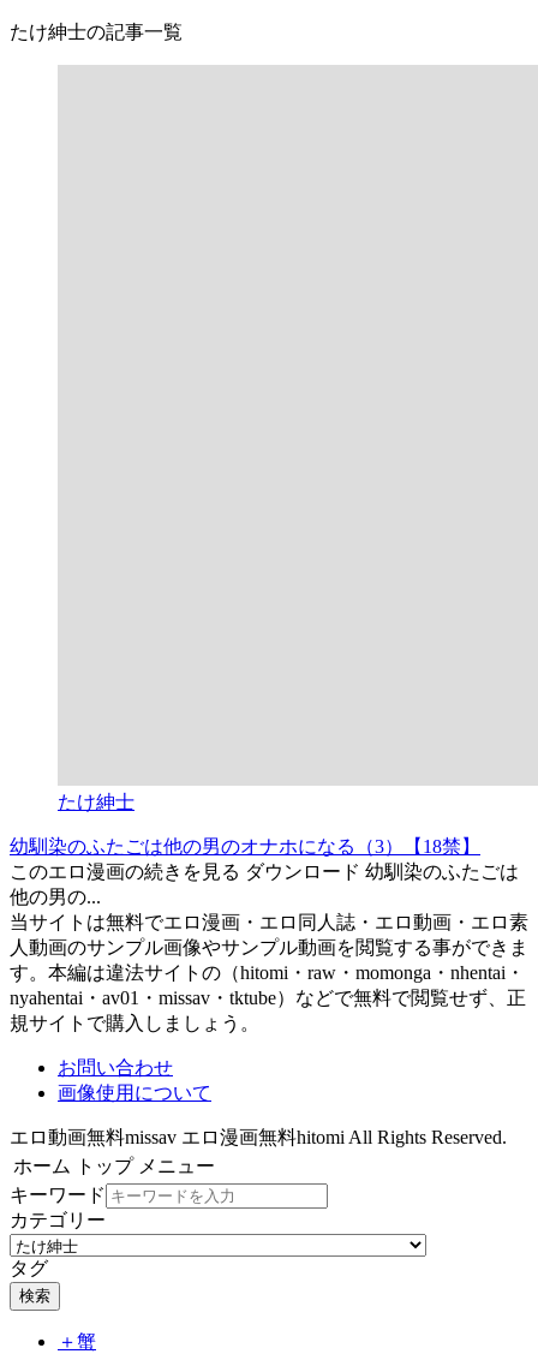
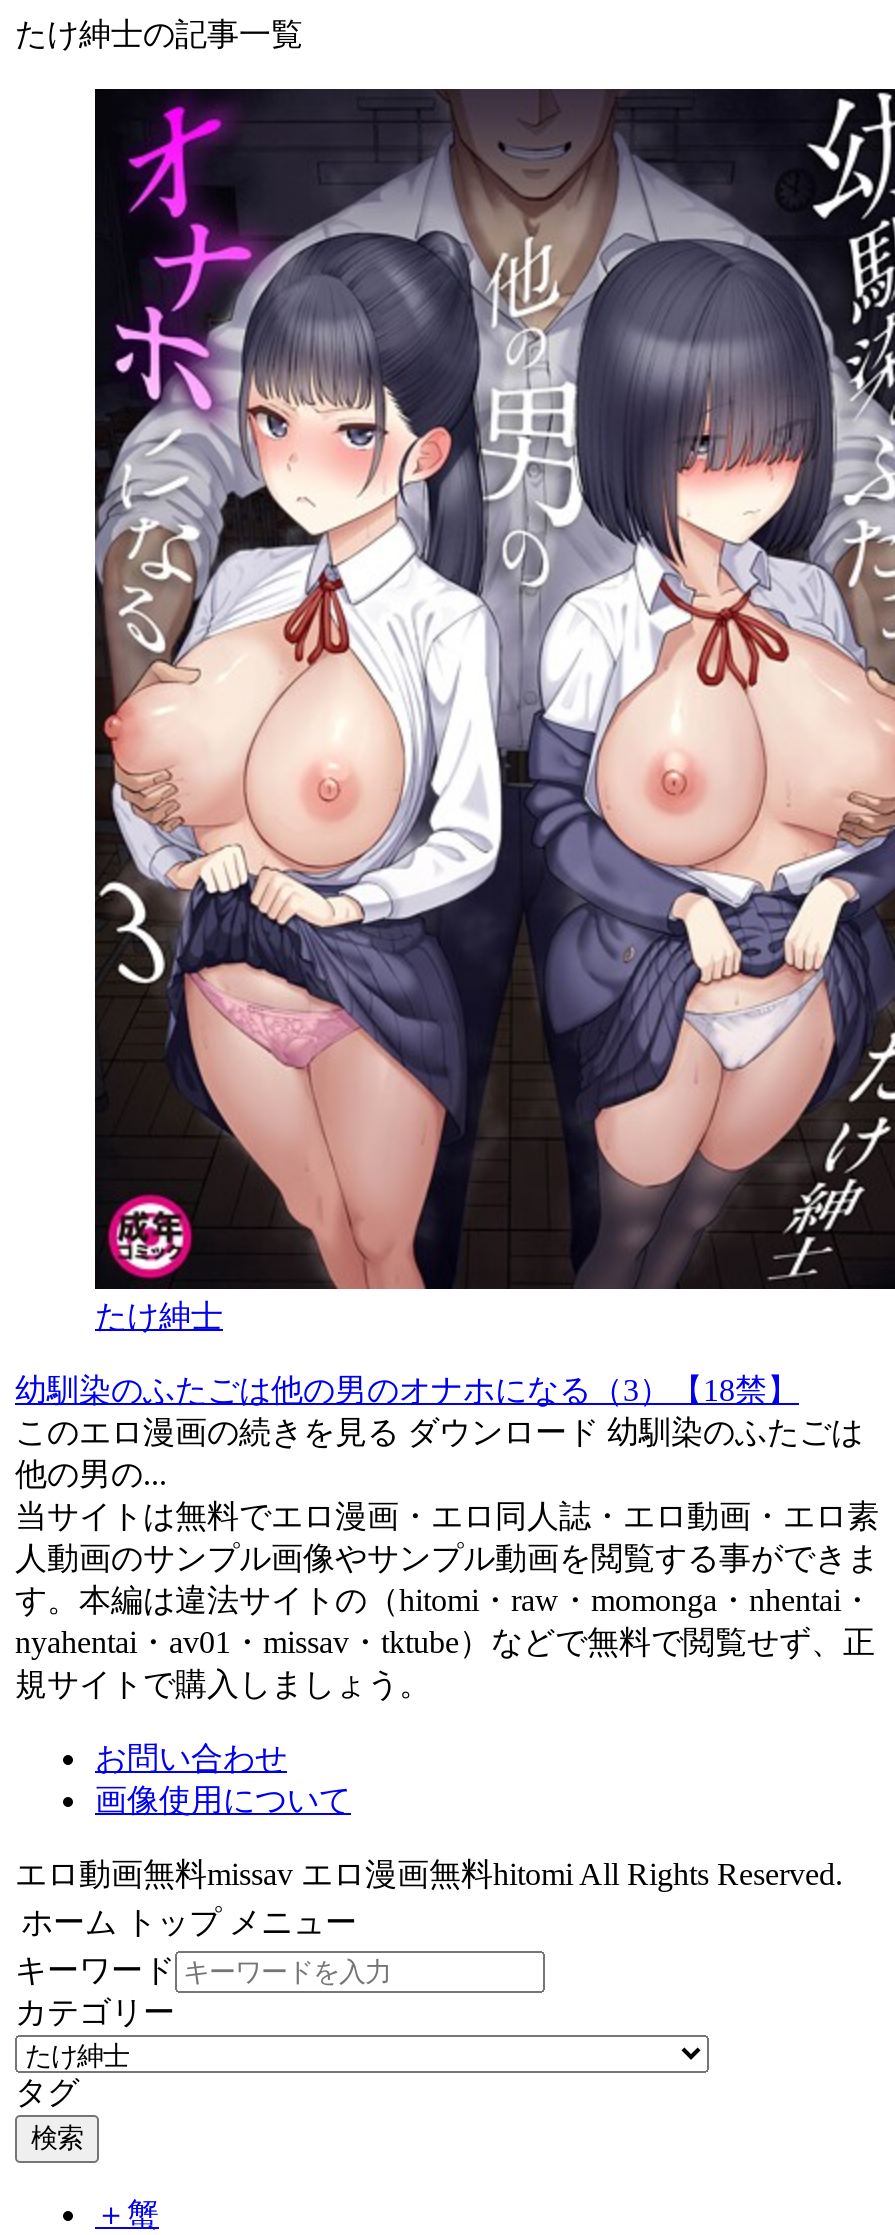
+ [image]
